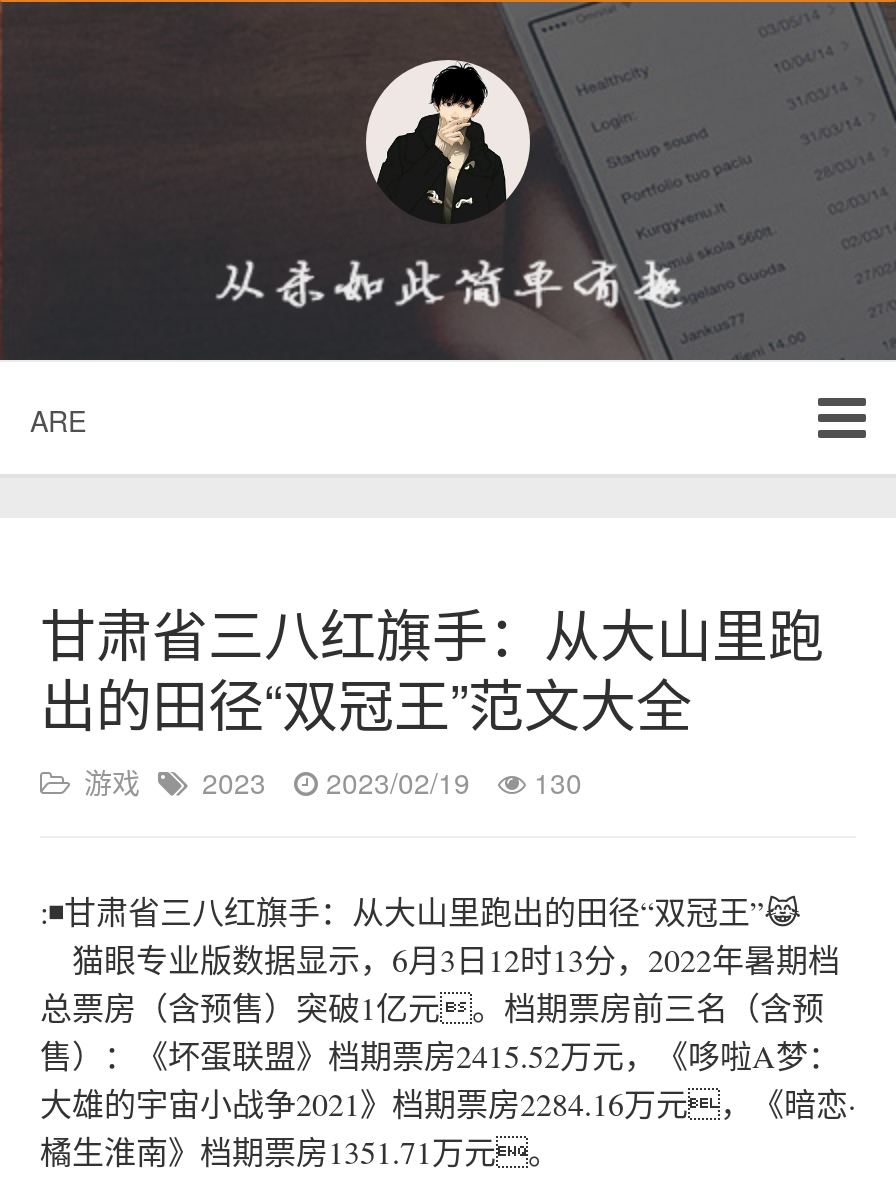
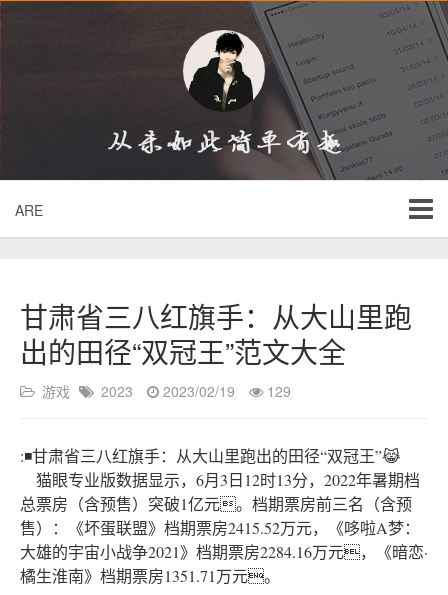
- 游戏 2023 2023/02/19 130
+ 游戏 2023 2023/02/19 129
